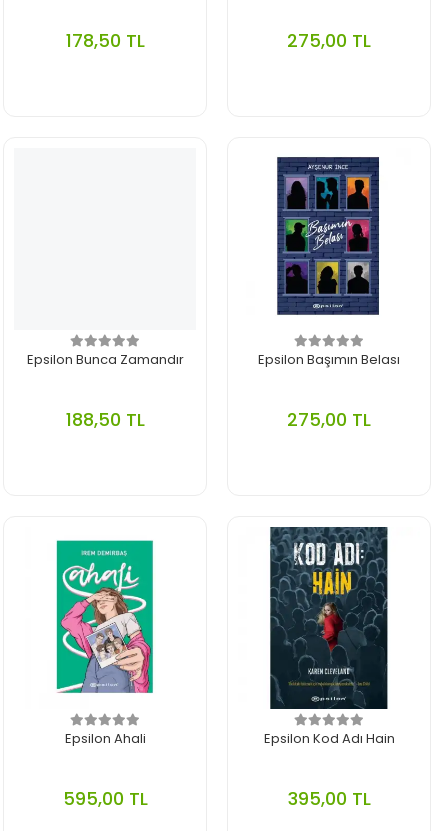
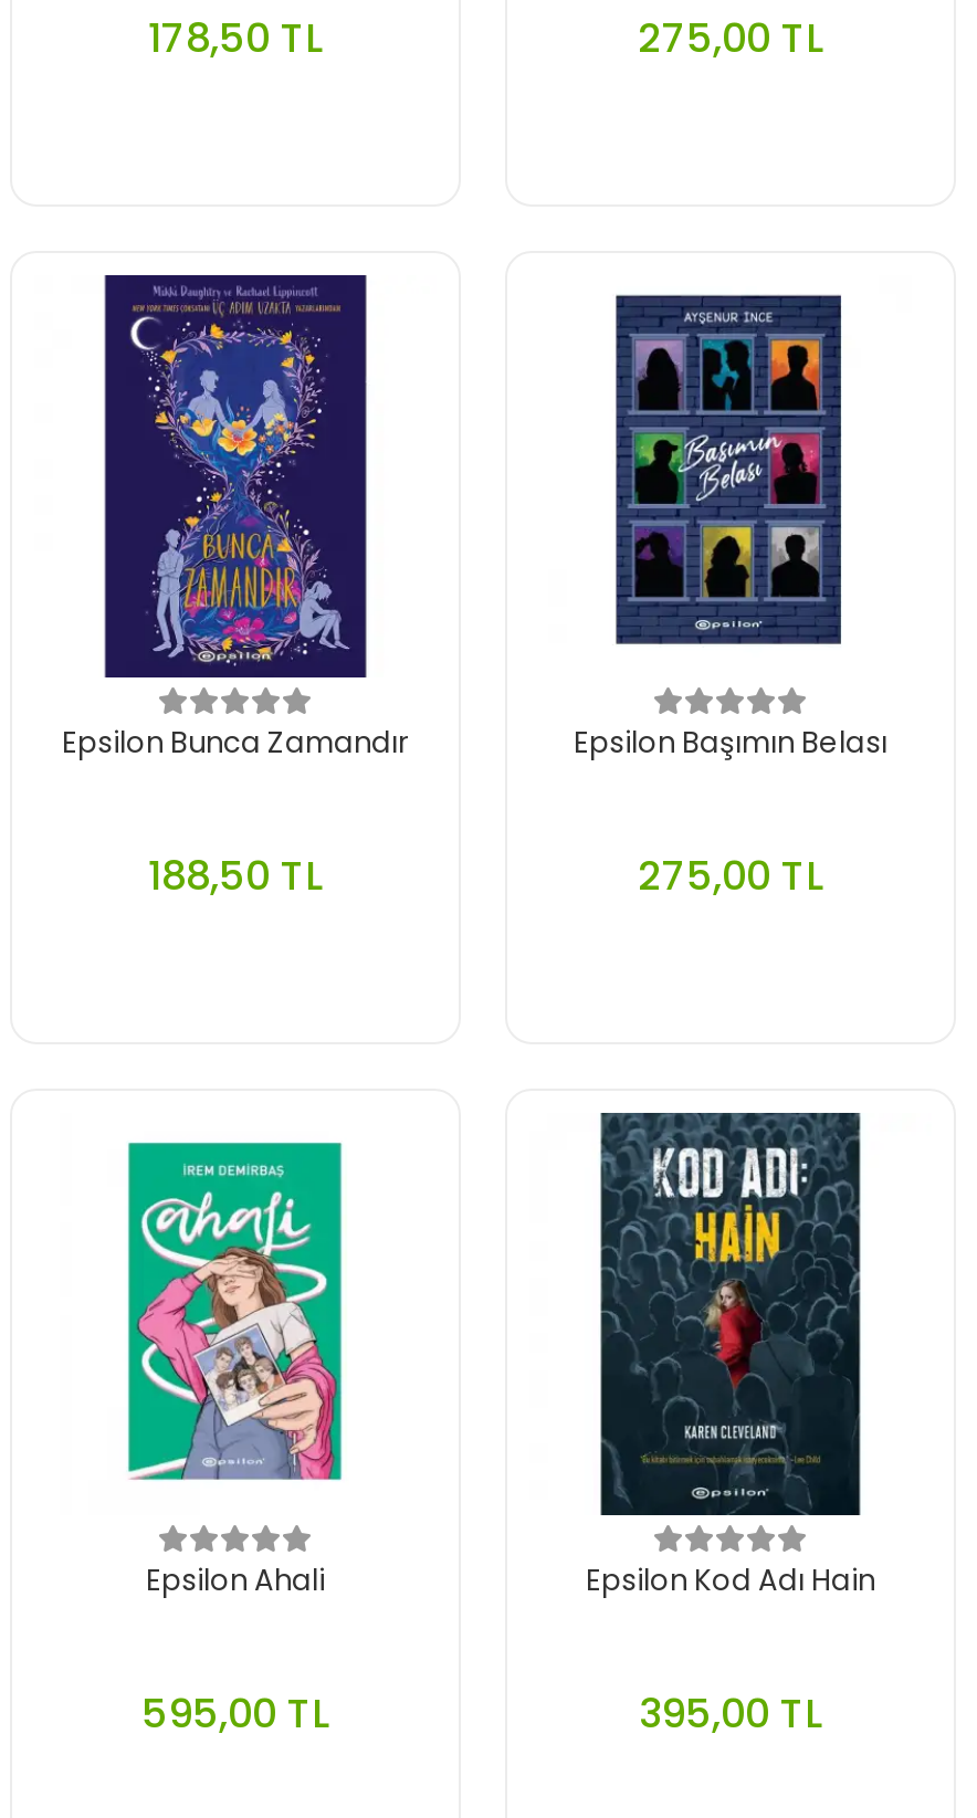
+ [image]
